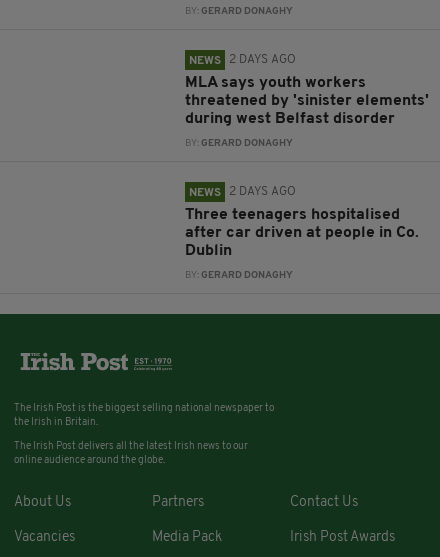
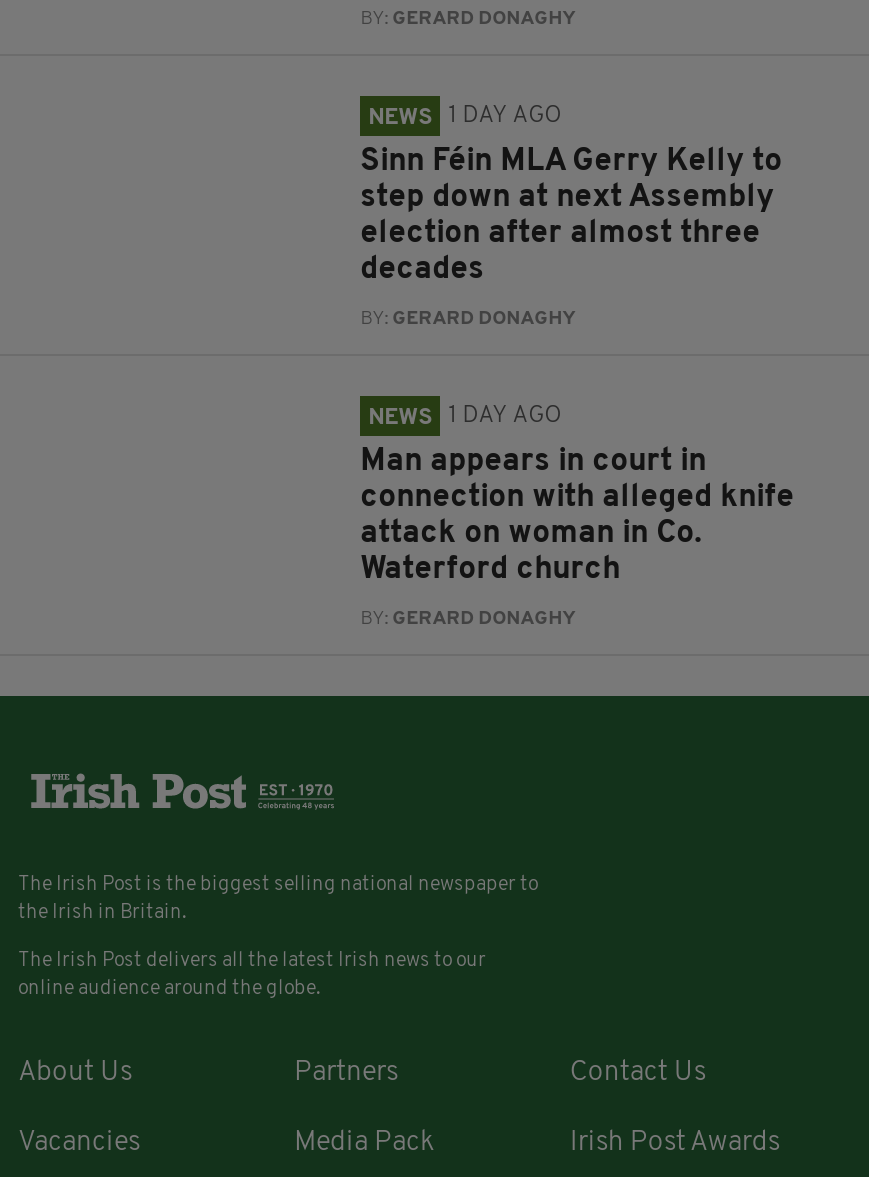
- NEWS 2 DAYS AGO
+ NEWS 1 DAY AGO

- MLA says youth workers
- threatened by 'sinister elements'
- during west Belfast disorder
+ Sinn Féin MLA Gerry Kelly to
+ step down at next Assembly
+ election after almost three
+ decades

- NEWS 2 DAYS AGO
+ NEWS 1 DAY AGO

- Three teenagers hospitalised
- after car driven at people in Co.
- Dublin
+ Man appears in court in
+ connection with alleged knife
+ attack on woman in Co.
+ Waterford church
